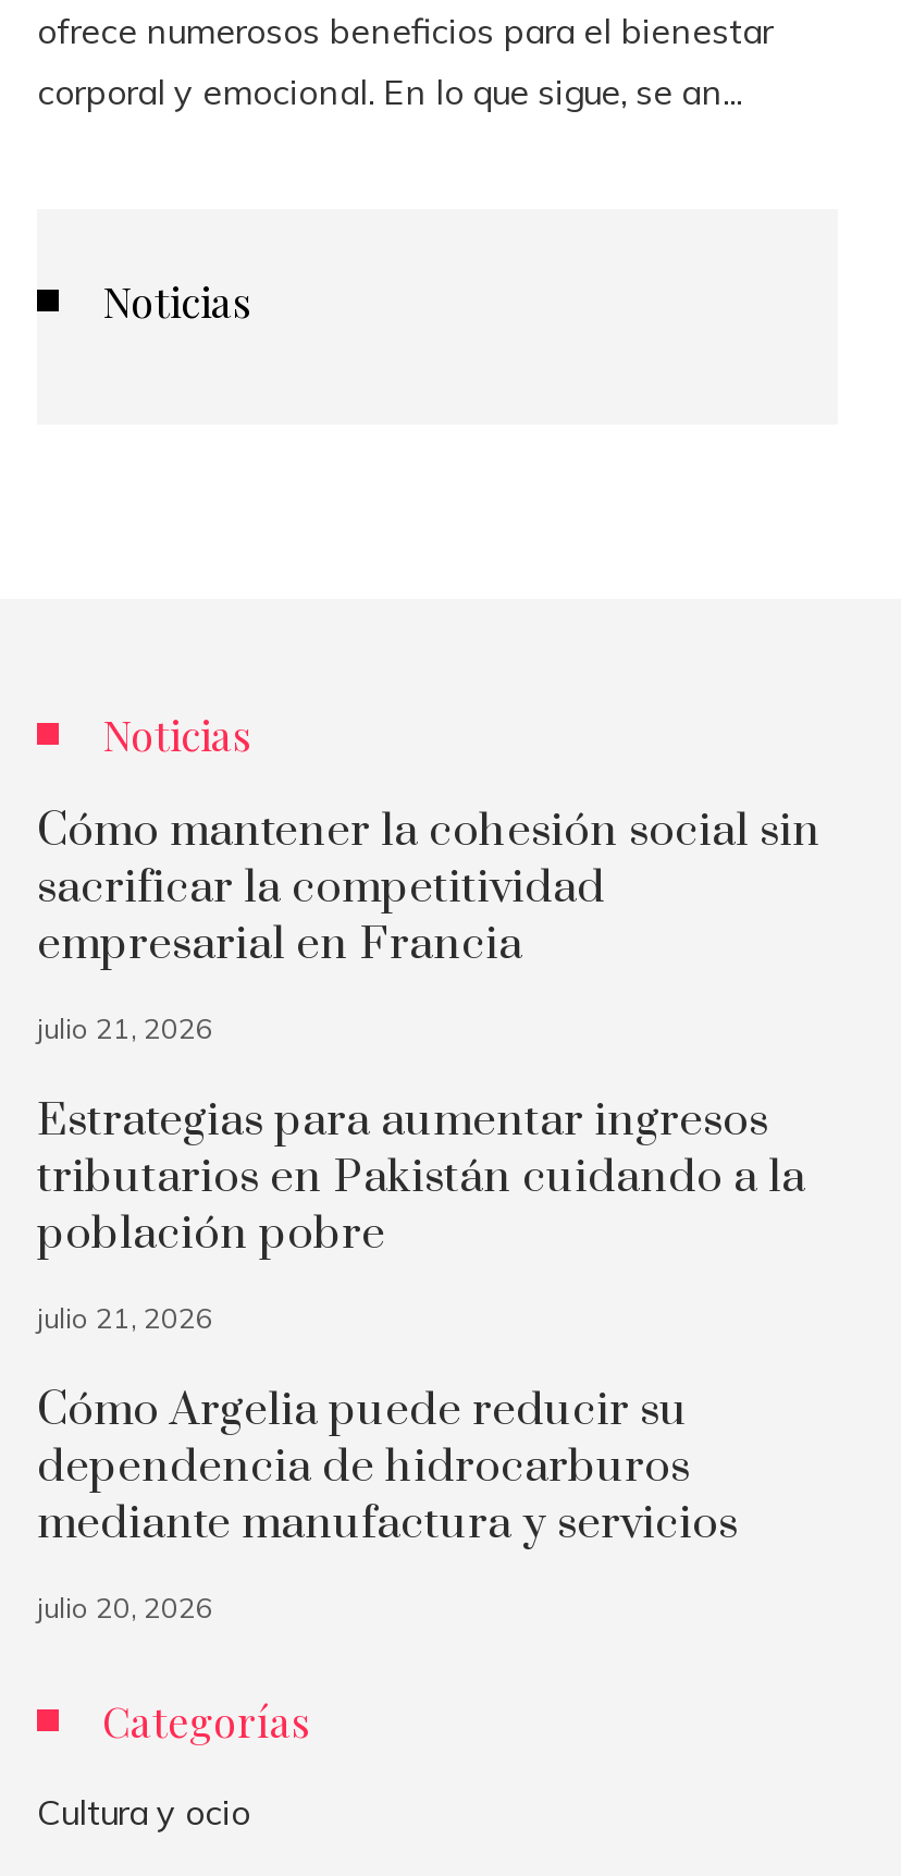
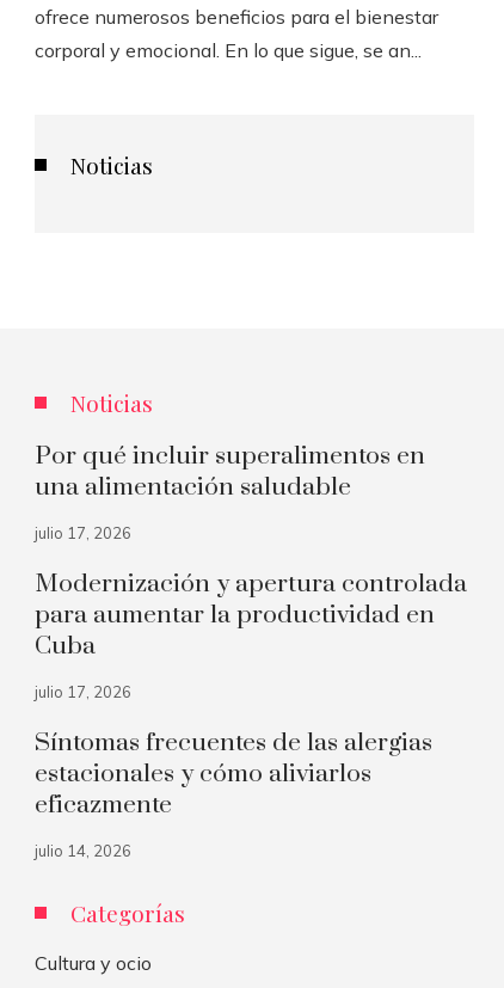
- Cómo mantener la cohesión social sin
- sacrificar la competitividad
- empresarial en Francia
+ Por qué incluir superalimentos en
+ una alimentación saludable

- julio 21, 2026
+ julio 17, 2026

- Estrategias para aumentar ingresos
- tributarios en Pakistán cuidando a la
- población pobre
+ Modernización y apertura controlada
+ para aumentar la productividad en
+ Cuba

- julio 21, 2026
+ julio 17, 2026

- Cómo Argelia puede reducir su
- dependencia de hidrocarburos
- mediante manufactura y servicios
+ Síntomas frecuentes de las alergias
+ estacionales y cómo aliviarlos
+ eficazmente

- julio 20, 2026
+ julio 14, 2026
